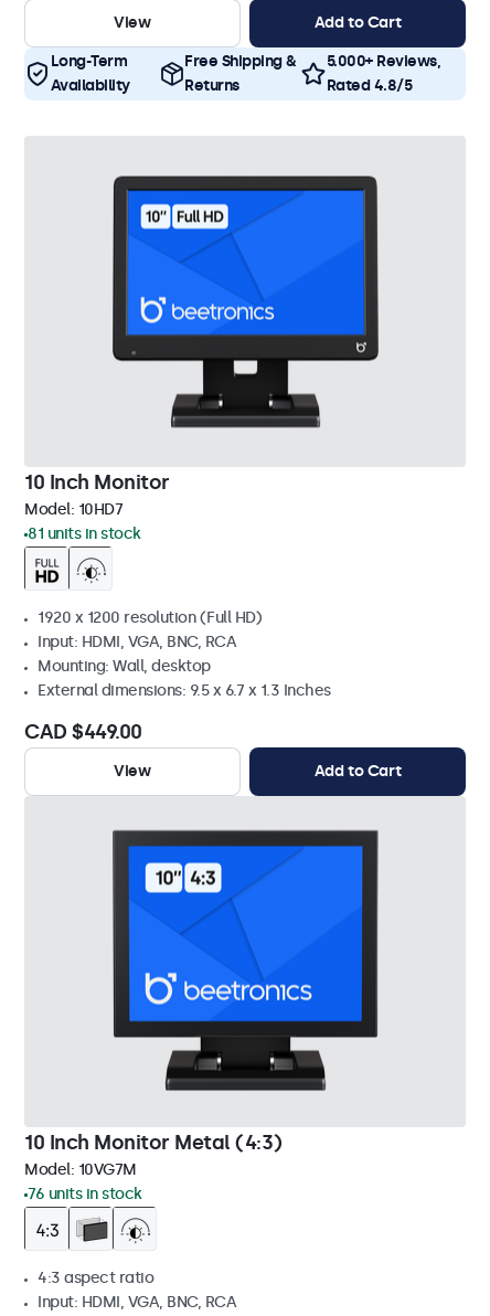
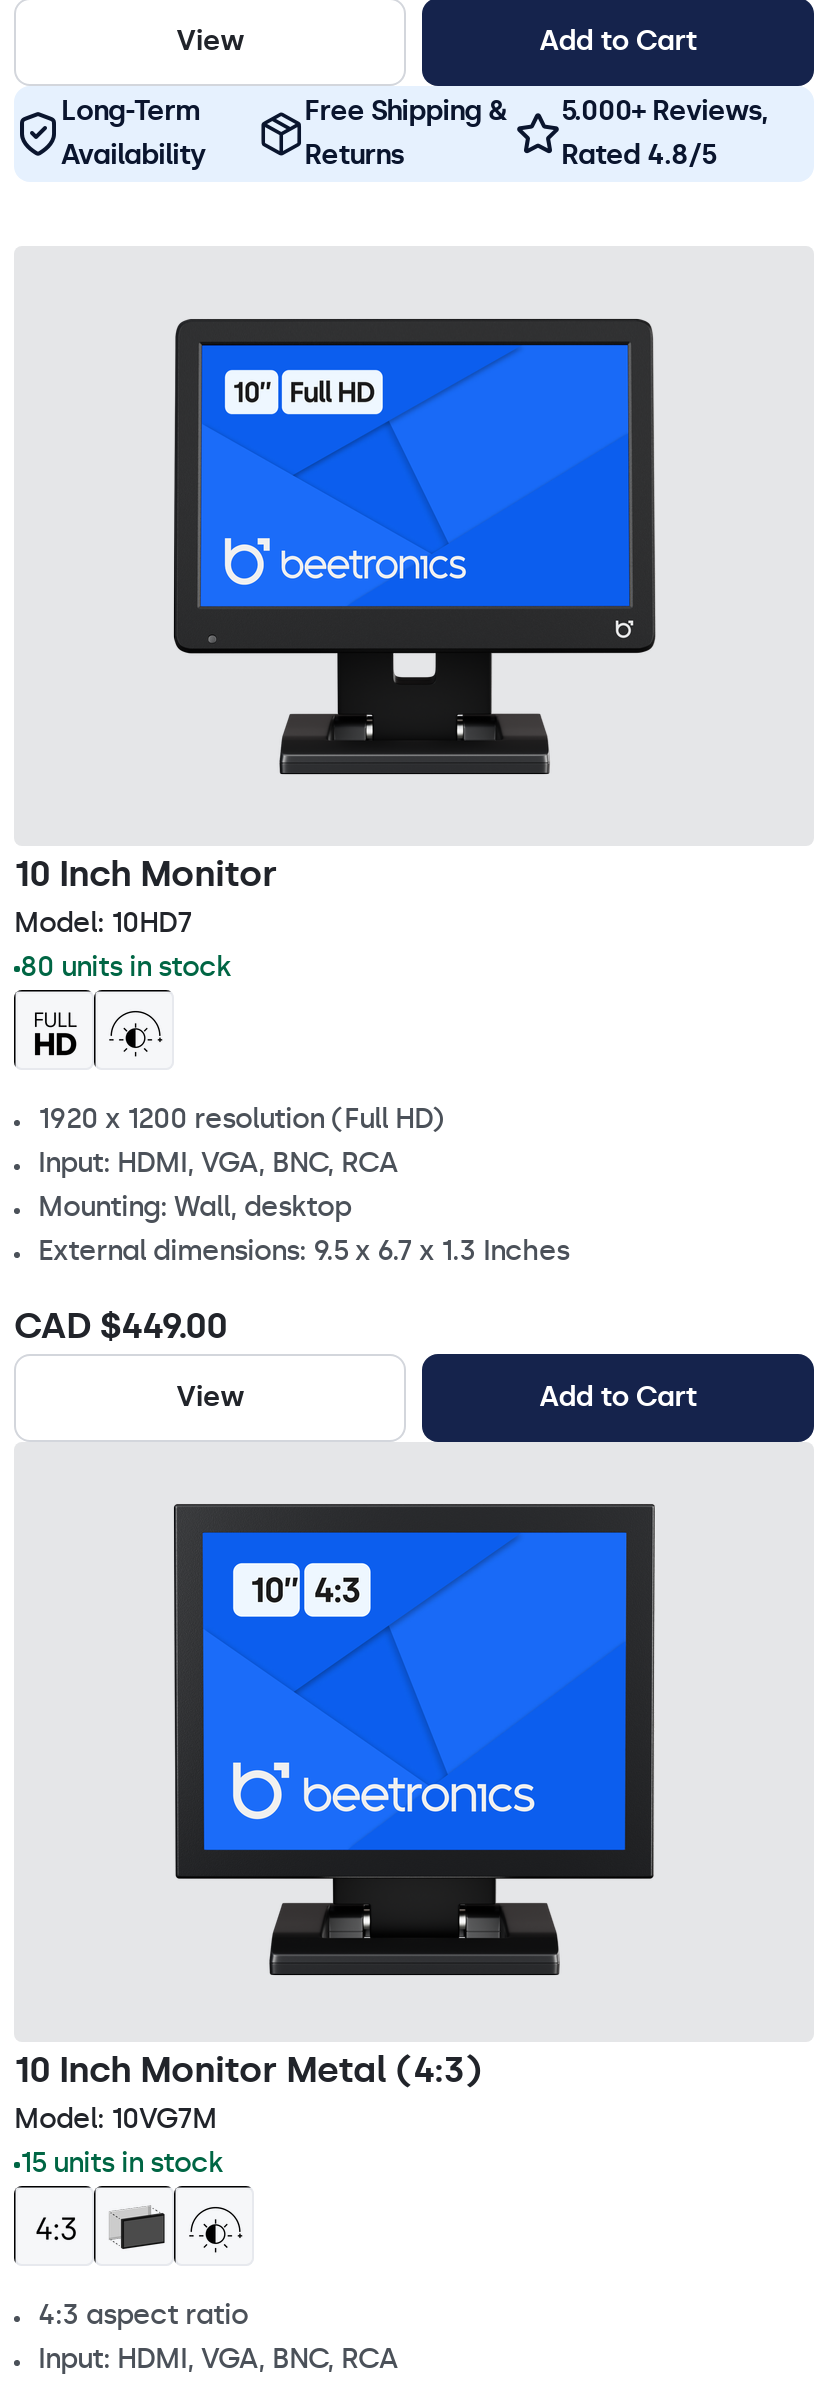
- 81 units in stock
+ 80 units in stock

- 76 units in stock
+ 15 units in stock
